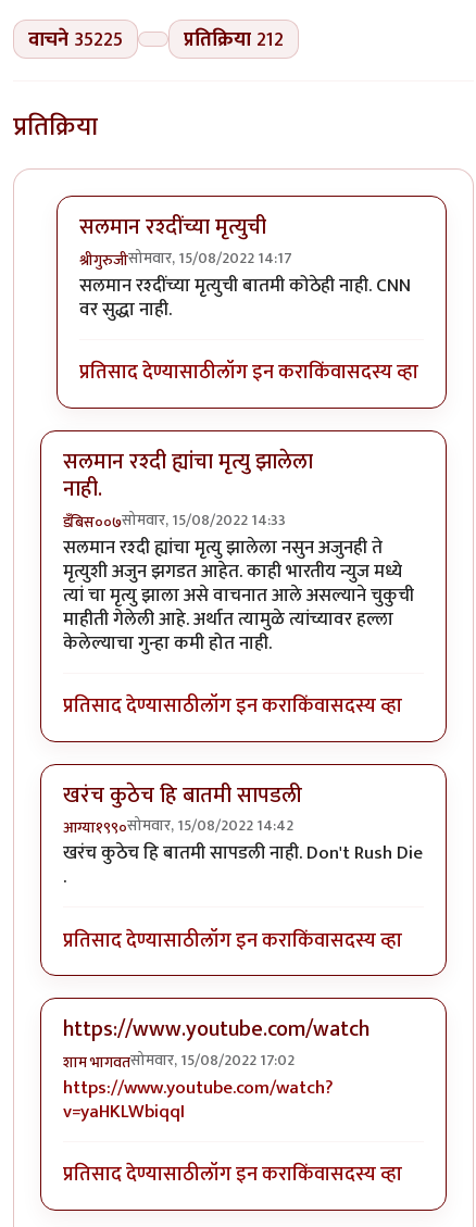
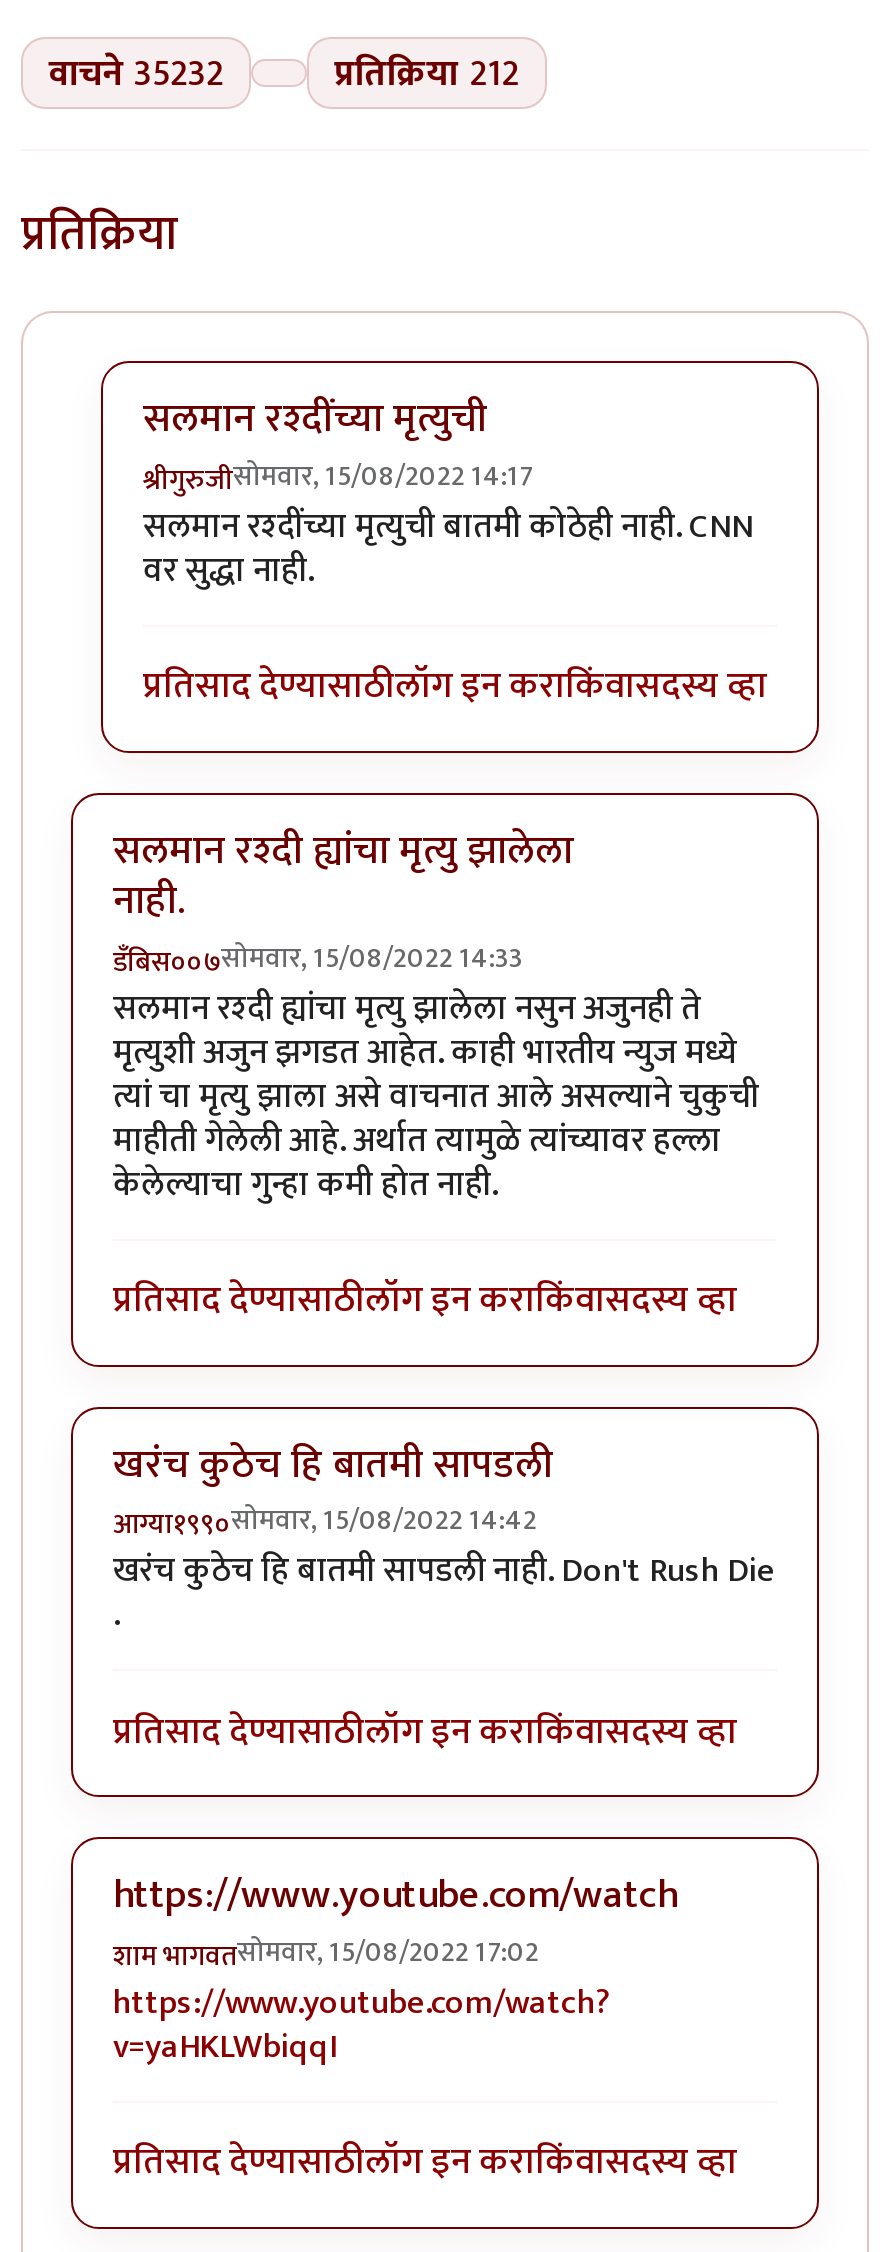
- वाचने 35225
+ वाचने 35232
